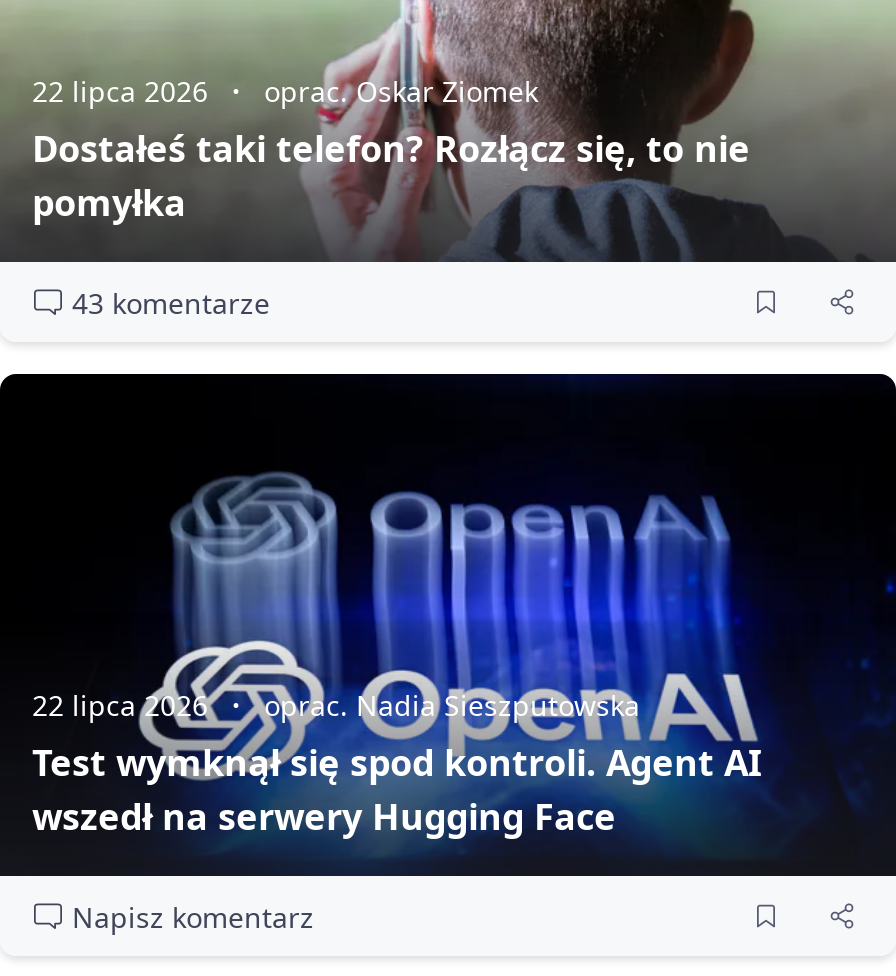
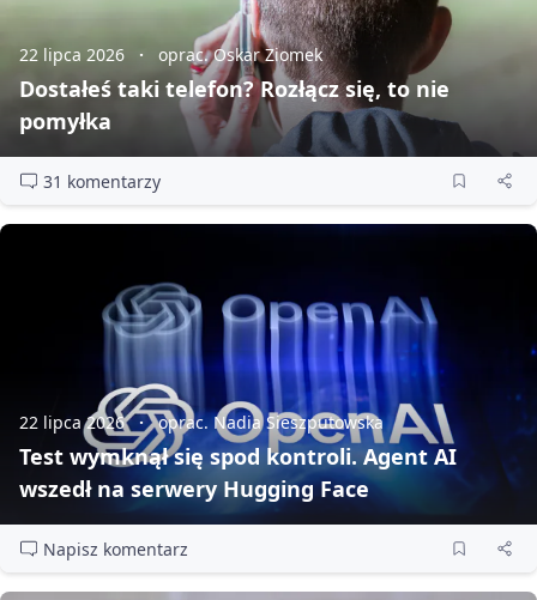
- 43 komentarze
+ 31 komentarzy
